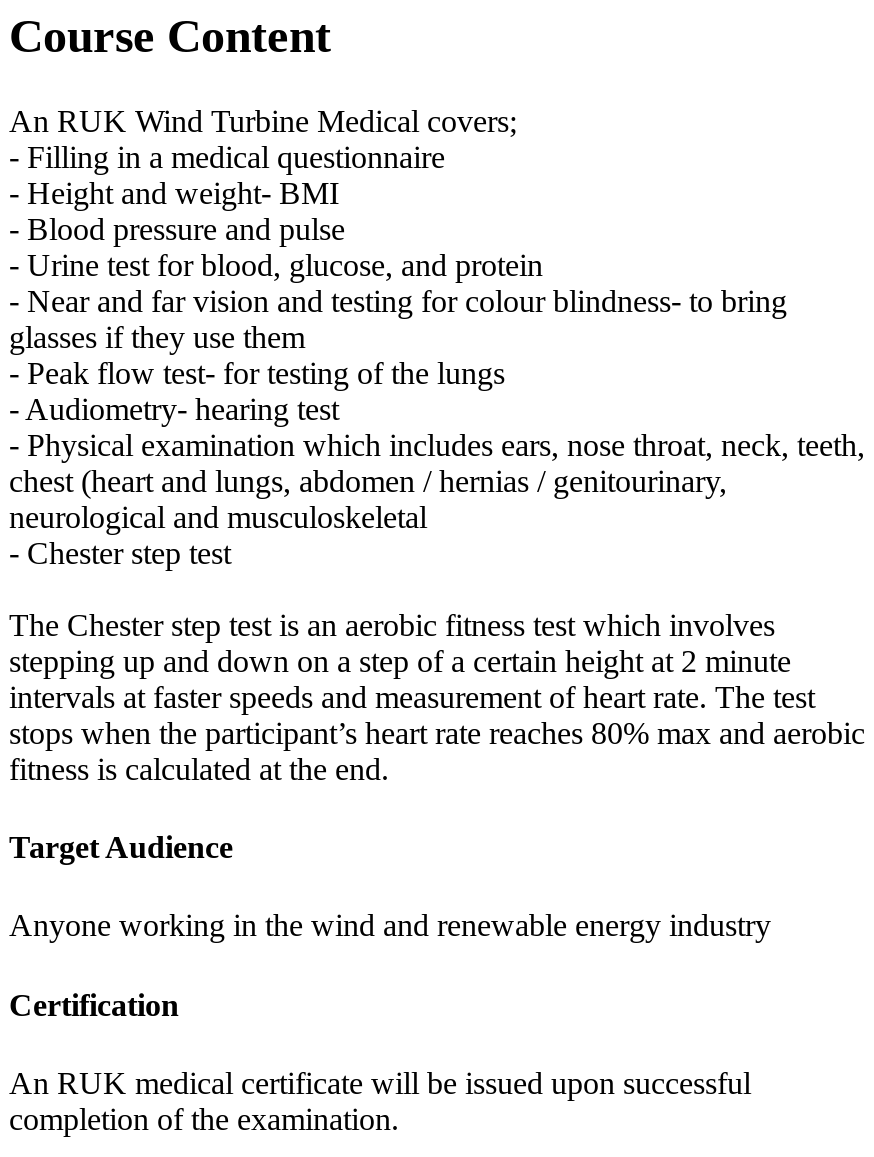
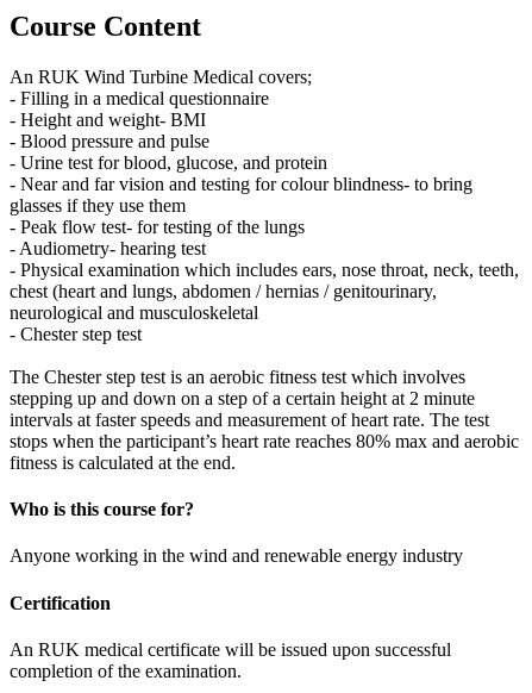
- Target Audience
+ Who is this course for?
